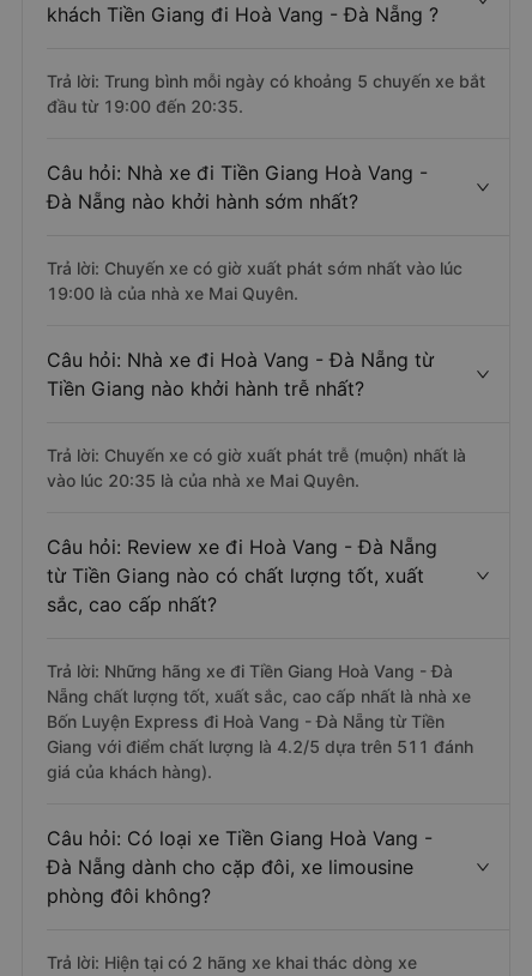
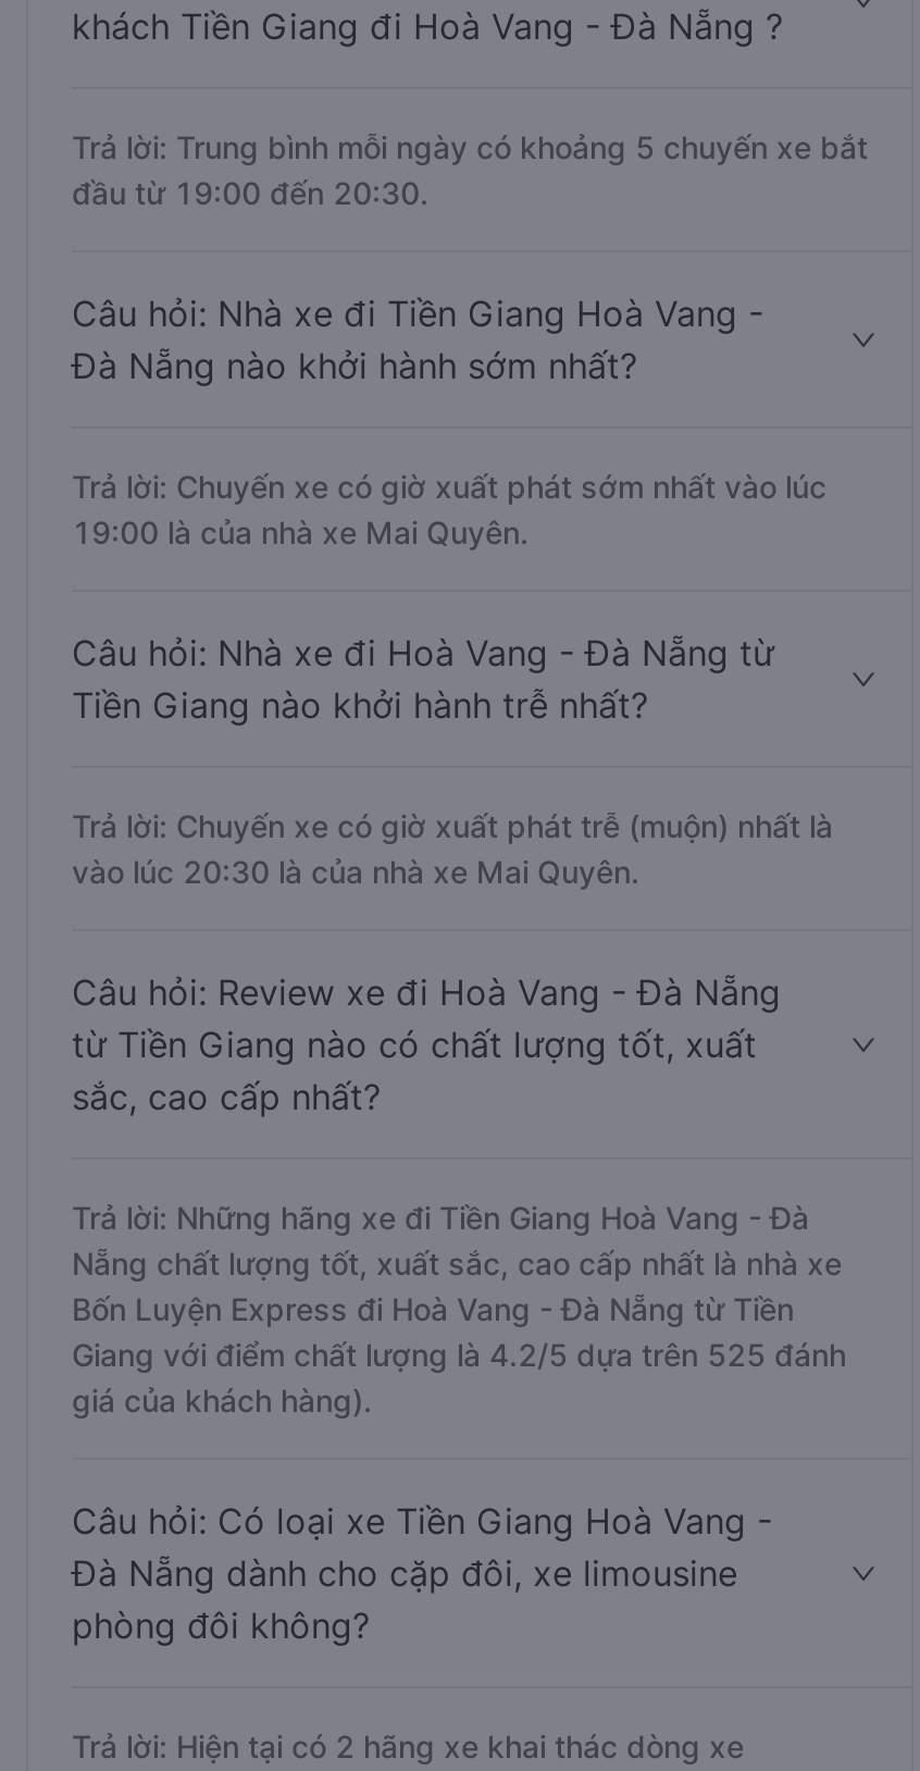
- đầu từ 19:00 đến 20:35.
+ đầu từ 19:00 đến 20:30.

- vào lúc 20:35 là của nhà xe Mai Quyên.
+ vào lúc 20:30 là của nhà xe Mai Quyên.

- Giang với điểm chất lượng là 4.2/5 dựa trên 511 đánh
+ Giang với điểm chất lượng là 4.2/5 dựa trên 525 đánh
